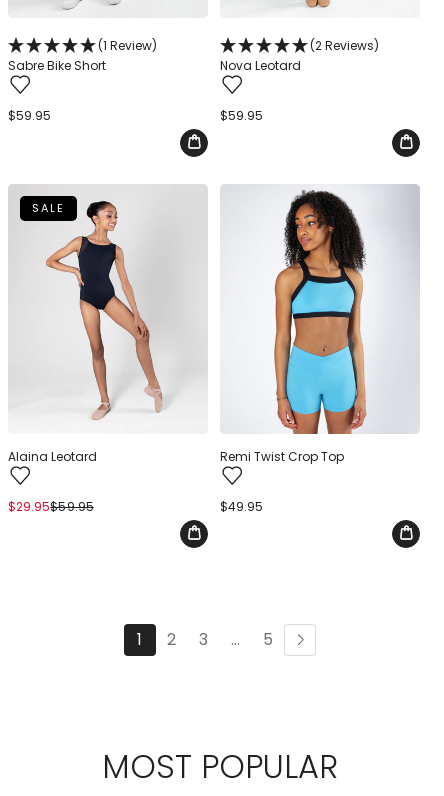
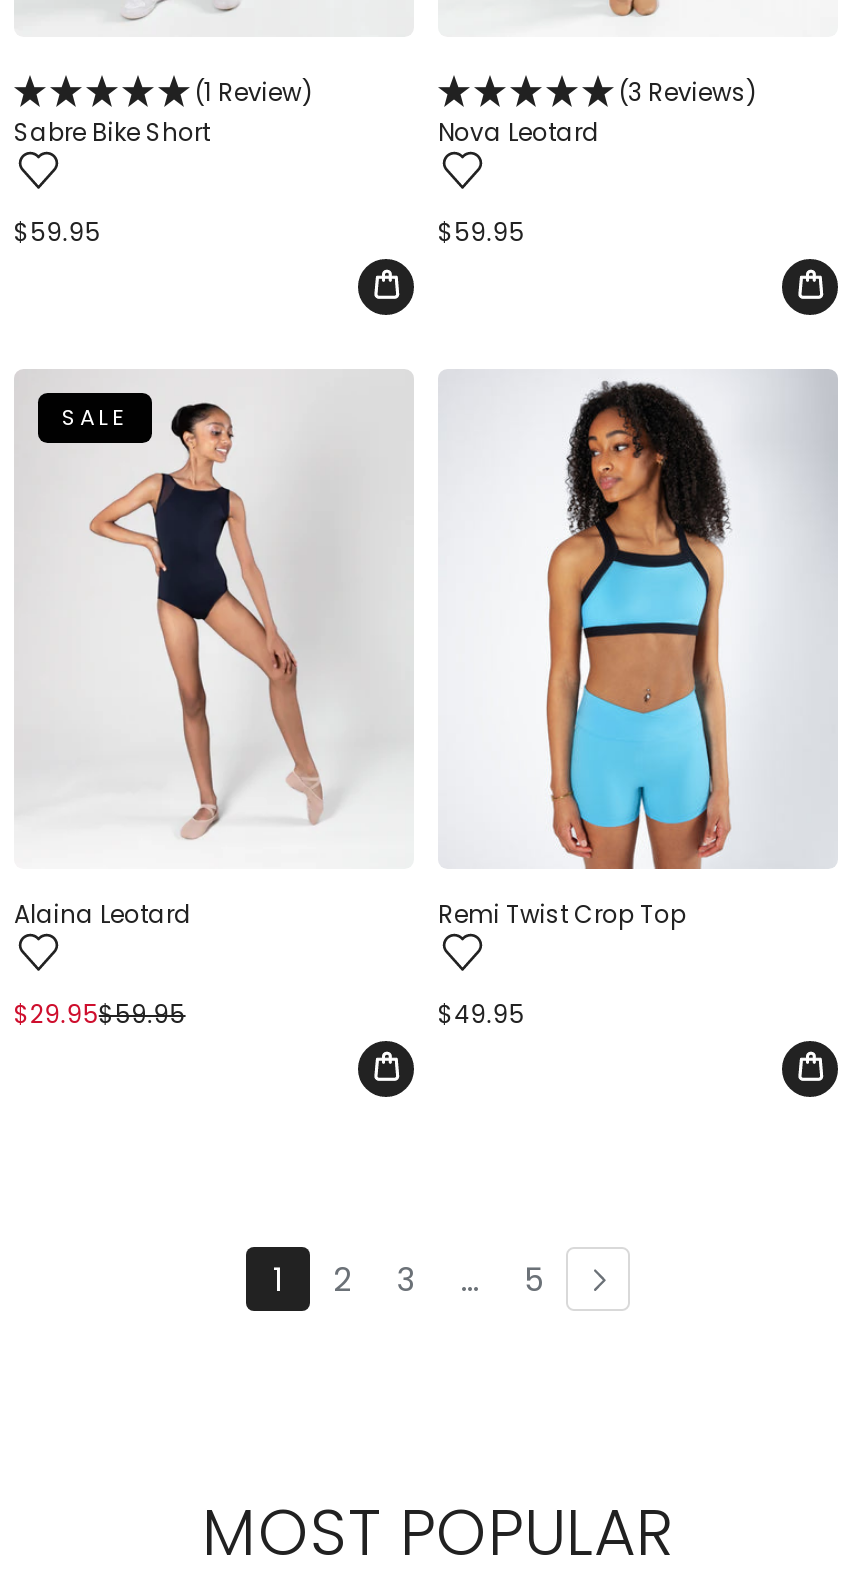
- (2 Reviews)
+ (3 Reviews)
